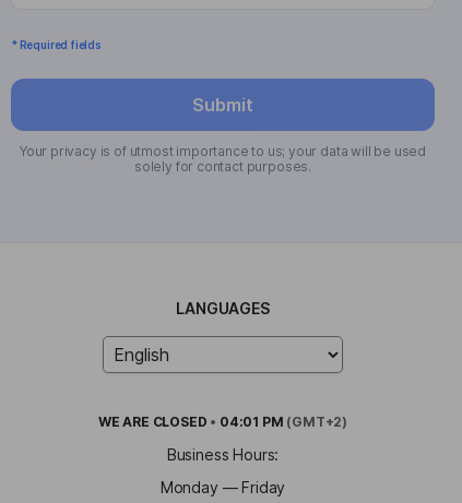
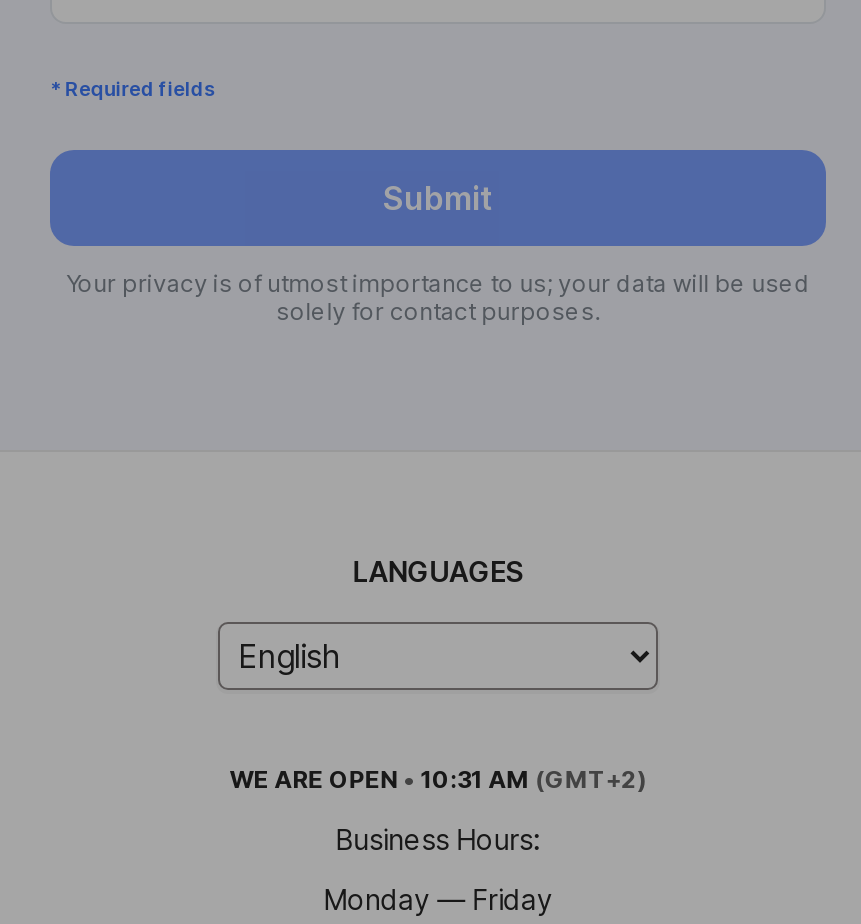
- WE ARE CLOSED • 04:01 PM (GMT+2)
+ WE ARE OPEN • 10:31 AM (GMT+2)
